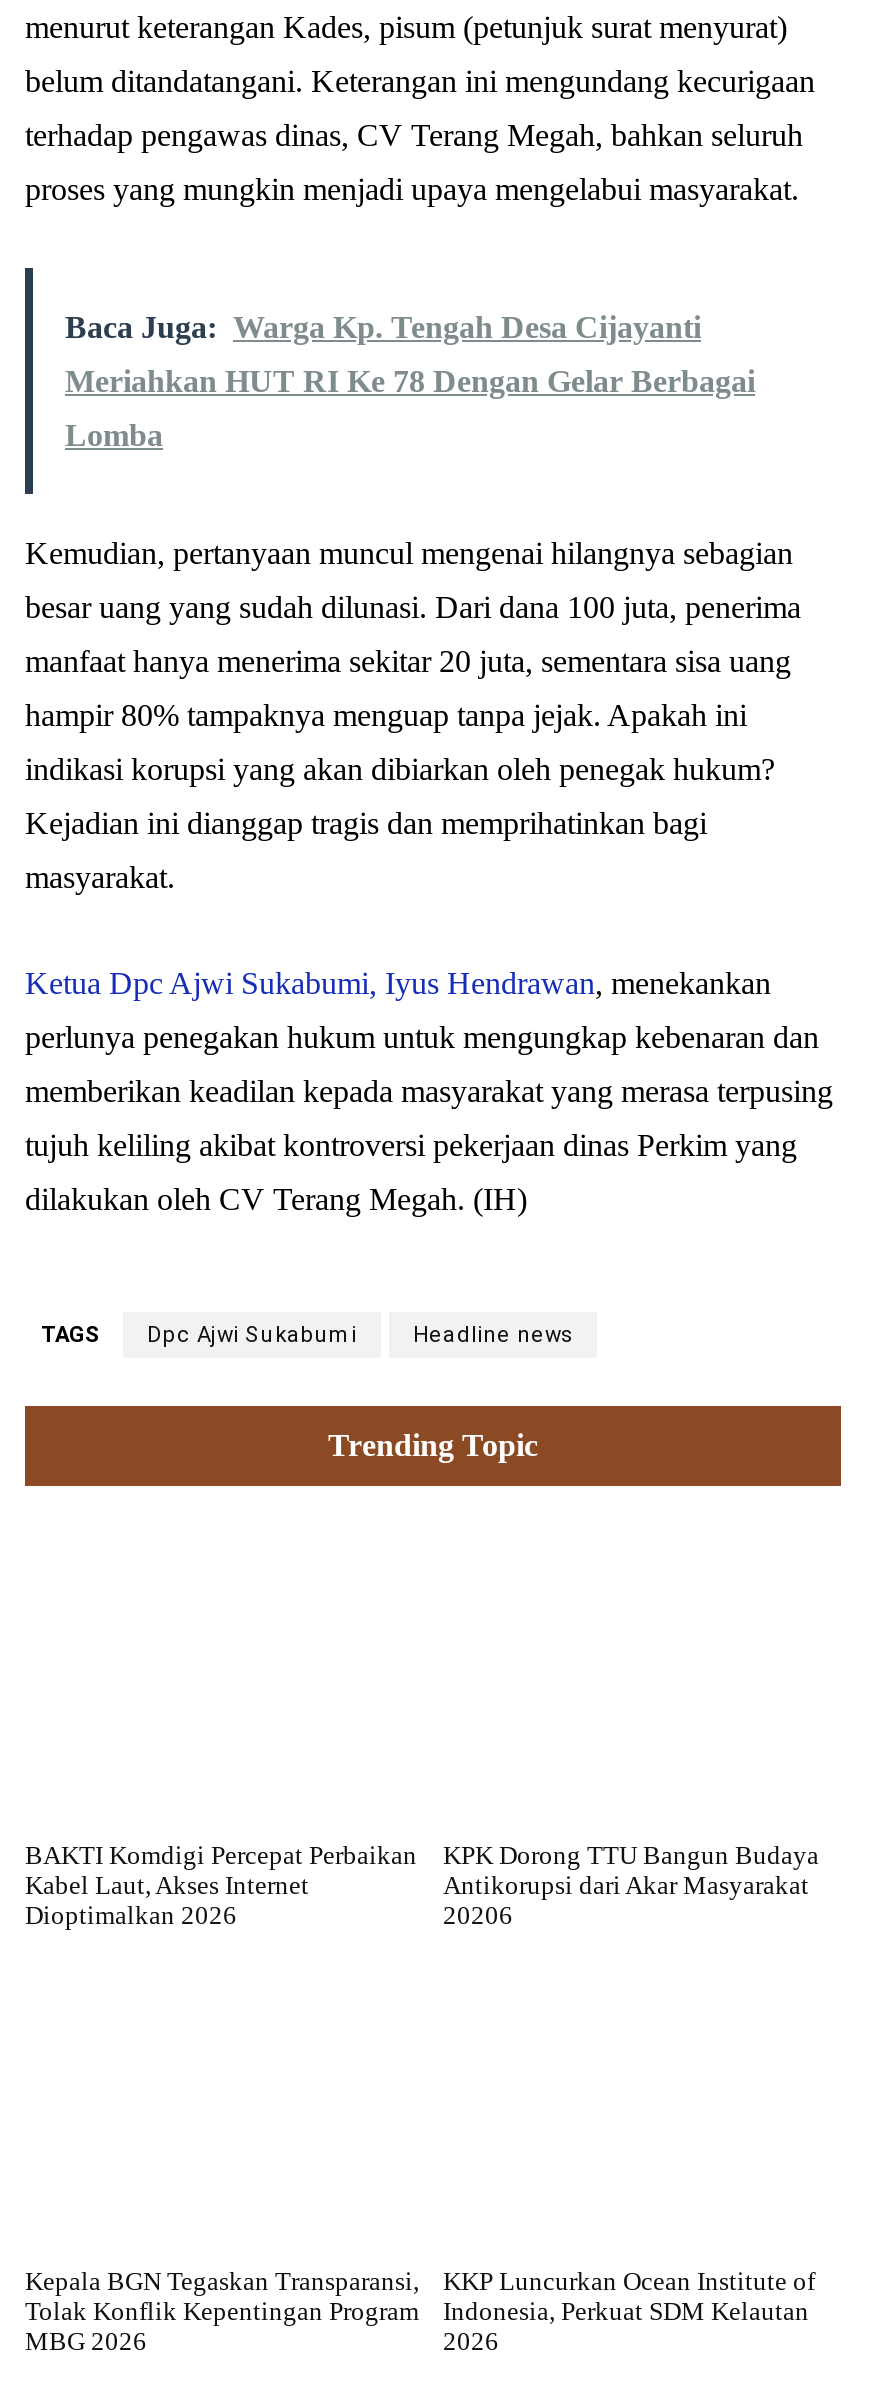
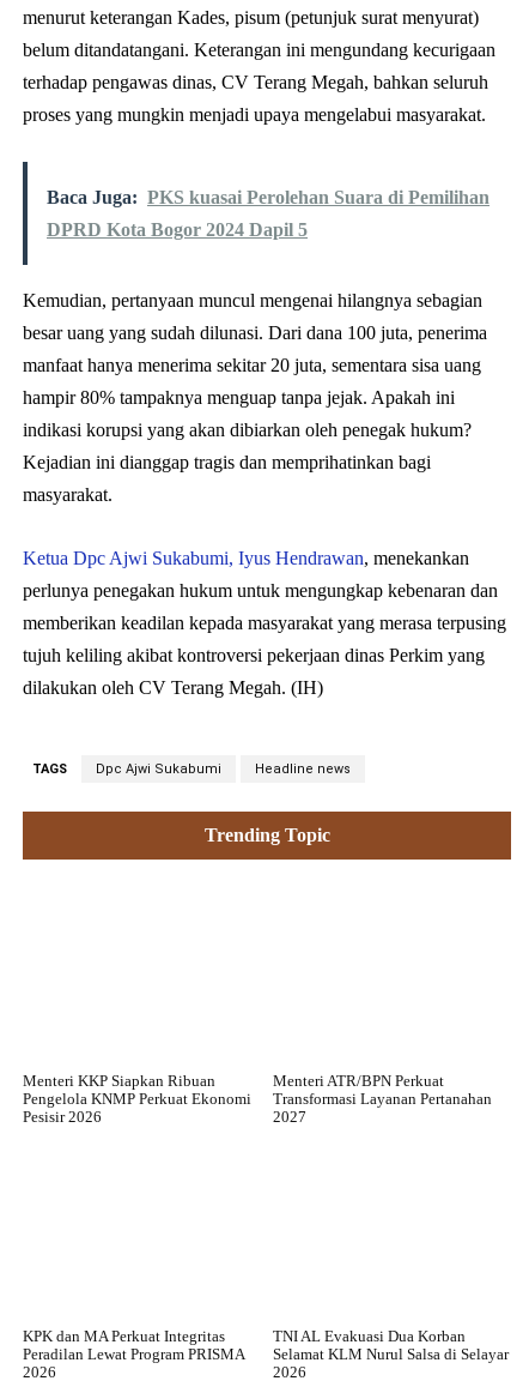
- Baca Juga: Warga Kp. Tengah Desa Cijayanti
- Meriahkan HUT RI Ke 78 Dengan Gelar Berbagai
- Lomba
+ Baca Juga: PKS kuasai Perolehan Suara di Pemilihan
+ DPRD Kota Bogor 2024 Dapil 5

- BAKTI Komdigi Percepat Perbaikan
- Kabel Laut, Akses Internet
- Dioptimalkan 2026
+ Menteri KKP Siapkan Ribuan
+ Pengelola KNMP Perkuat Ekonomi
+ Pesisir 2026

- KPK Dorong TTU Bangun Budaya
- Antikorupsi dari Akar Masyarakat
- 20206
+ Menteri ATR/BPN Perkuat
+ Transformasi Layanan Pertanahan
+ 2027

- Kepala BGN Tegaskan Transparansi,
- Tolak Konflik Kepentingan Program
- MBG 2026
+ KPK dan MA Perkuat Integritas
+ Peradilan Lewat Program PRISMA
+ 2026

- KKP Luncurkan Ocean Institute of
- Indonesia, Perkuat SDM Kelautan
+ TNI AL Evakuasi Dua Korban
+ Selamat KLM Nurul Salsa di Selayar
